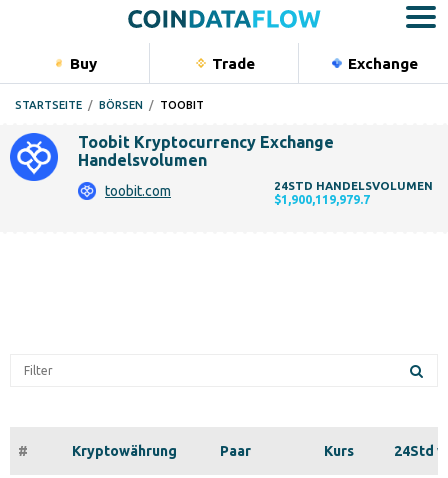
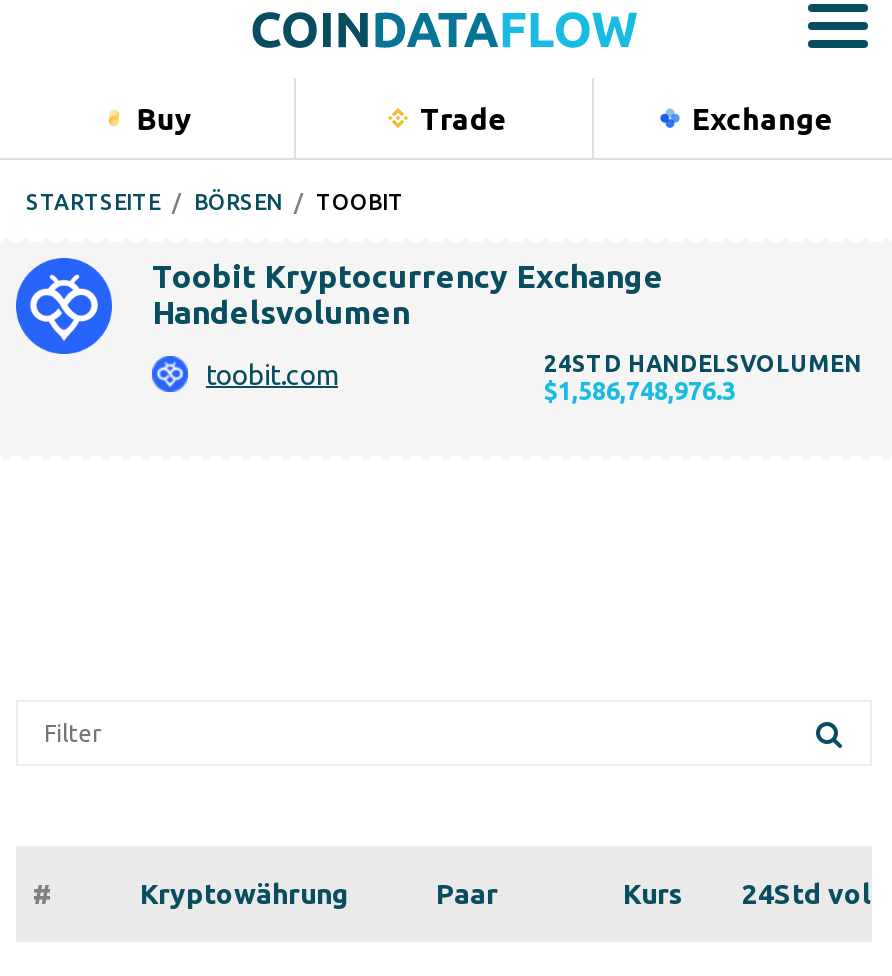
- $1,900,119,979.7
+ $1,586,748,976.3
